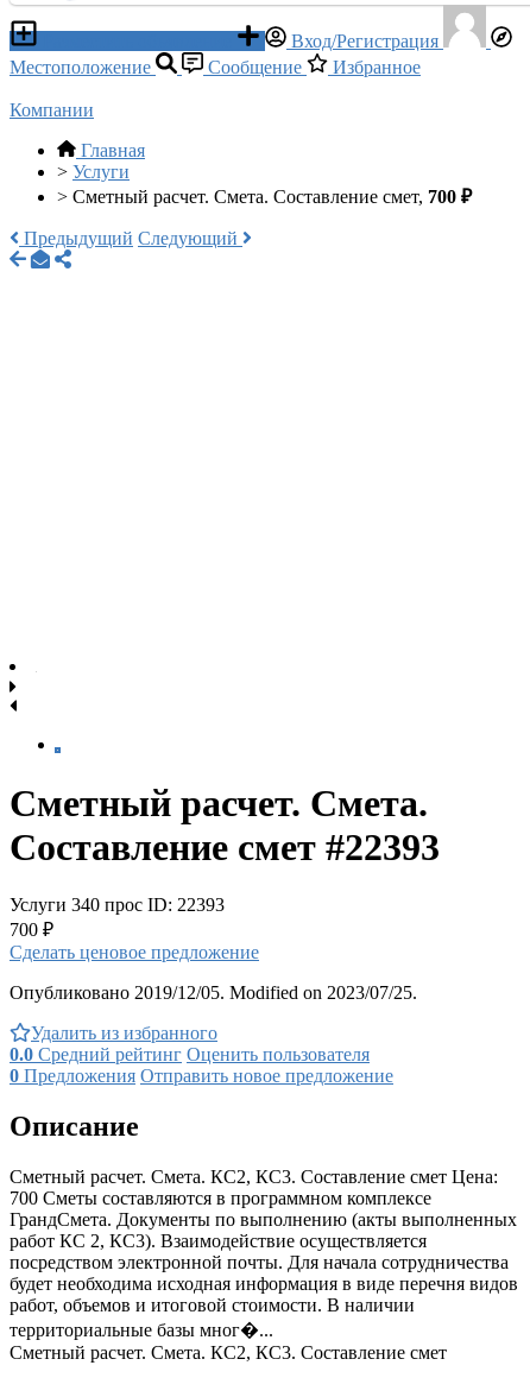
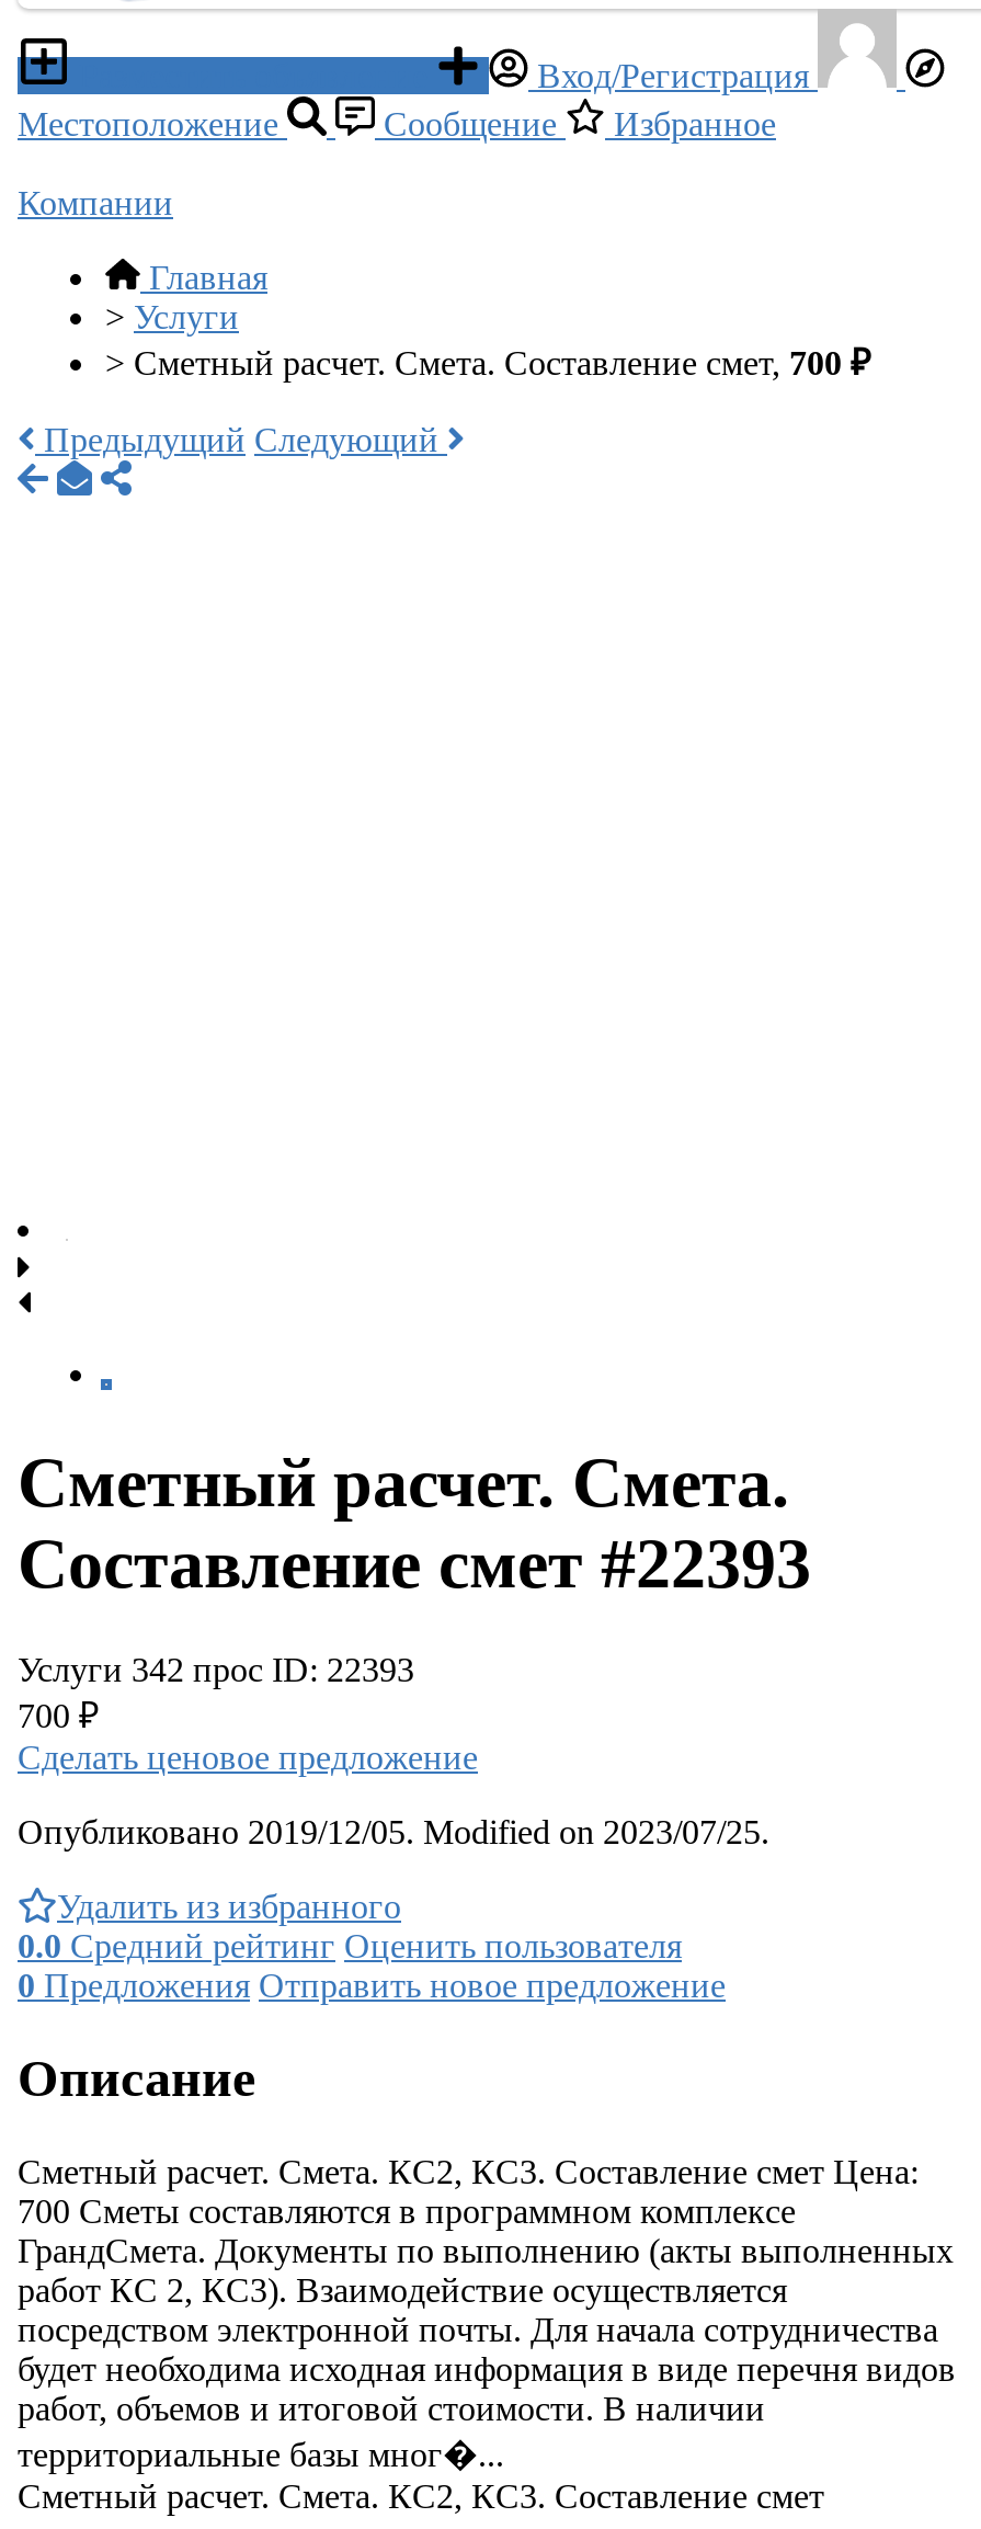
- Услуги 340 прос ID: 22393
+ Услуги 342 прос ID: 22393
